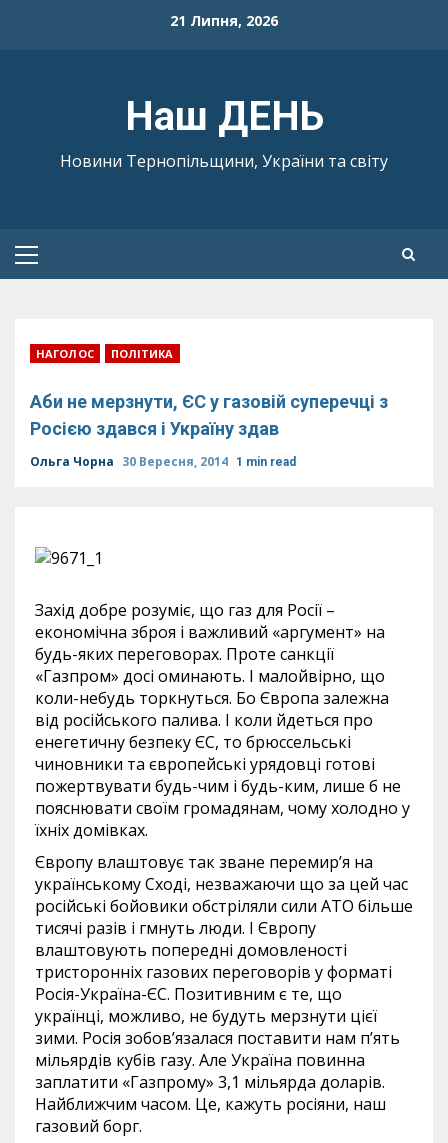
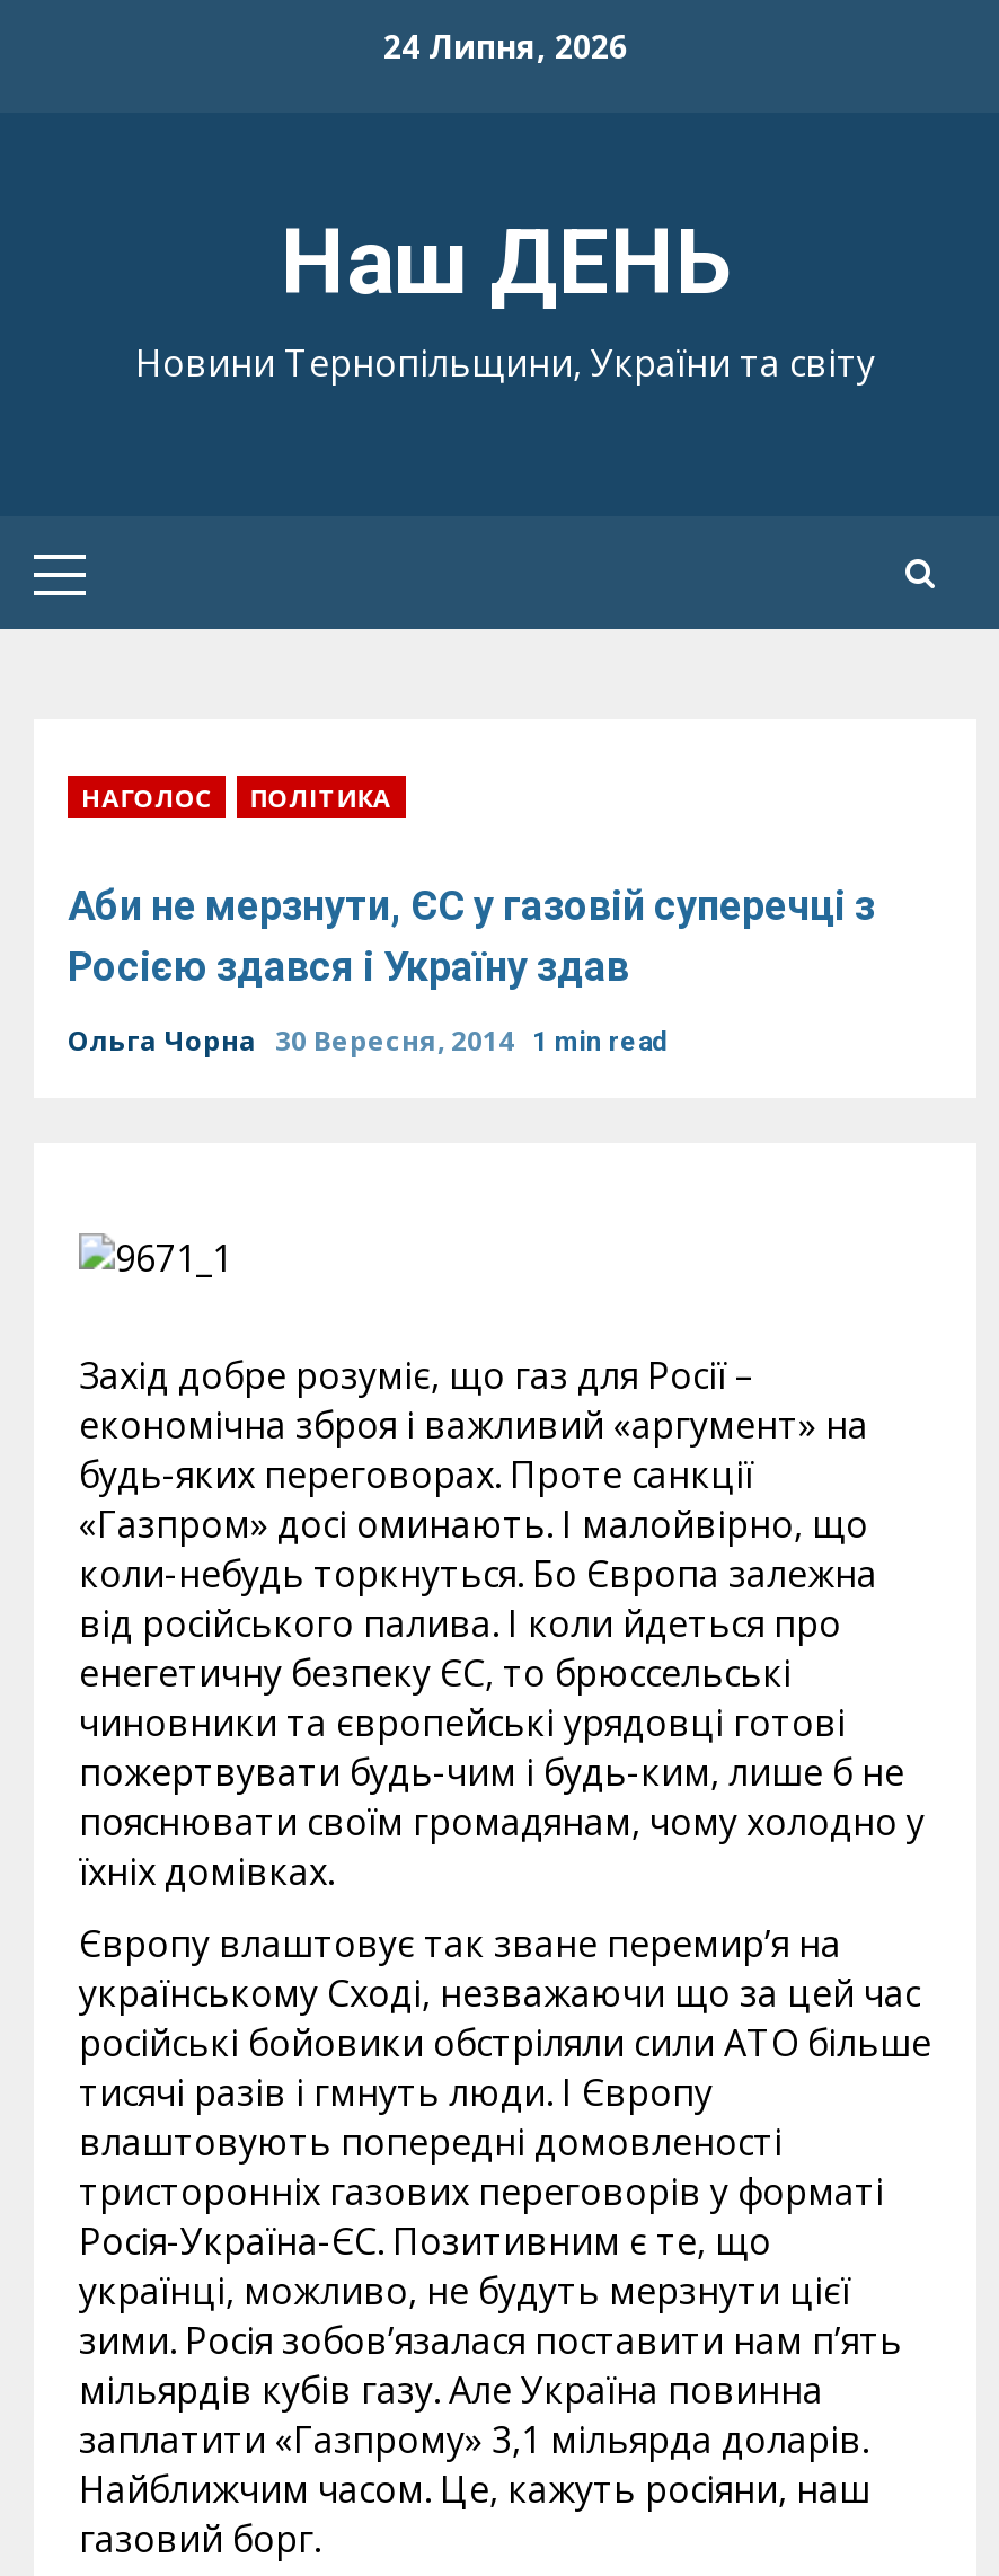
- 21 Липня, 2026
+ 24 Липня, 2026
